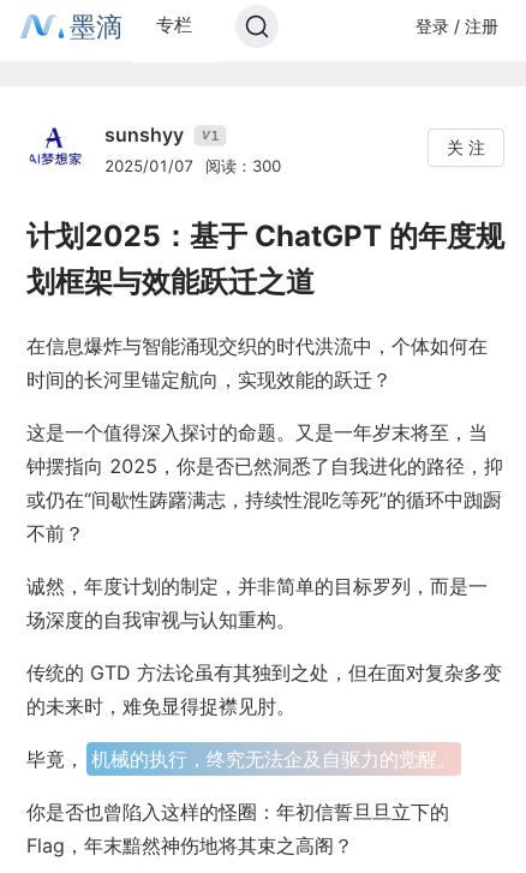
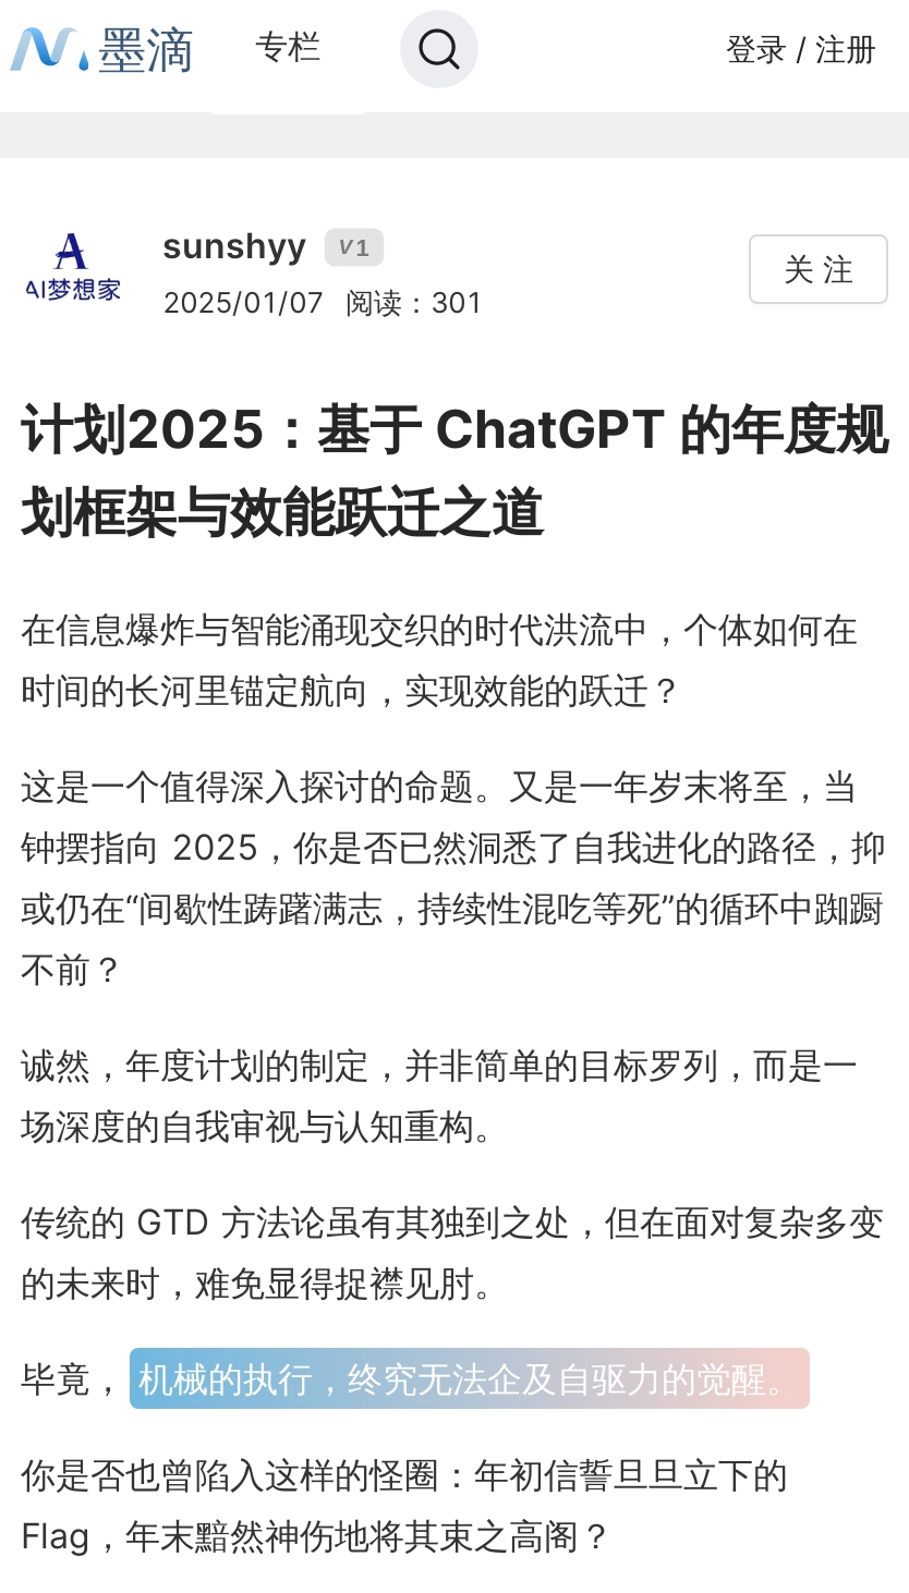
- 2025/01/07 阅读：300
+ 2025/01/07 阅读：301
